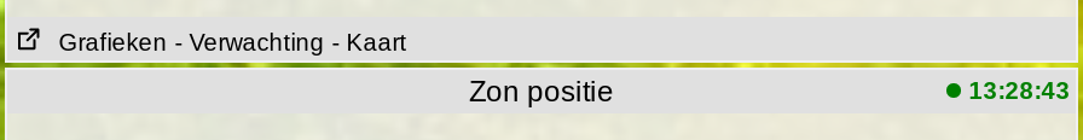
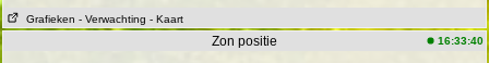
- 13:28:43
+ 16:33:40
